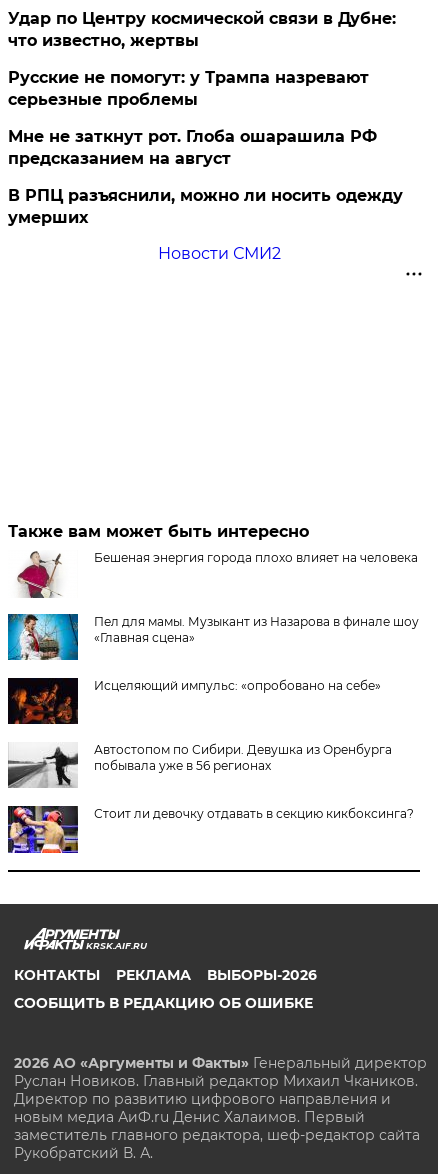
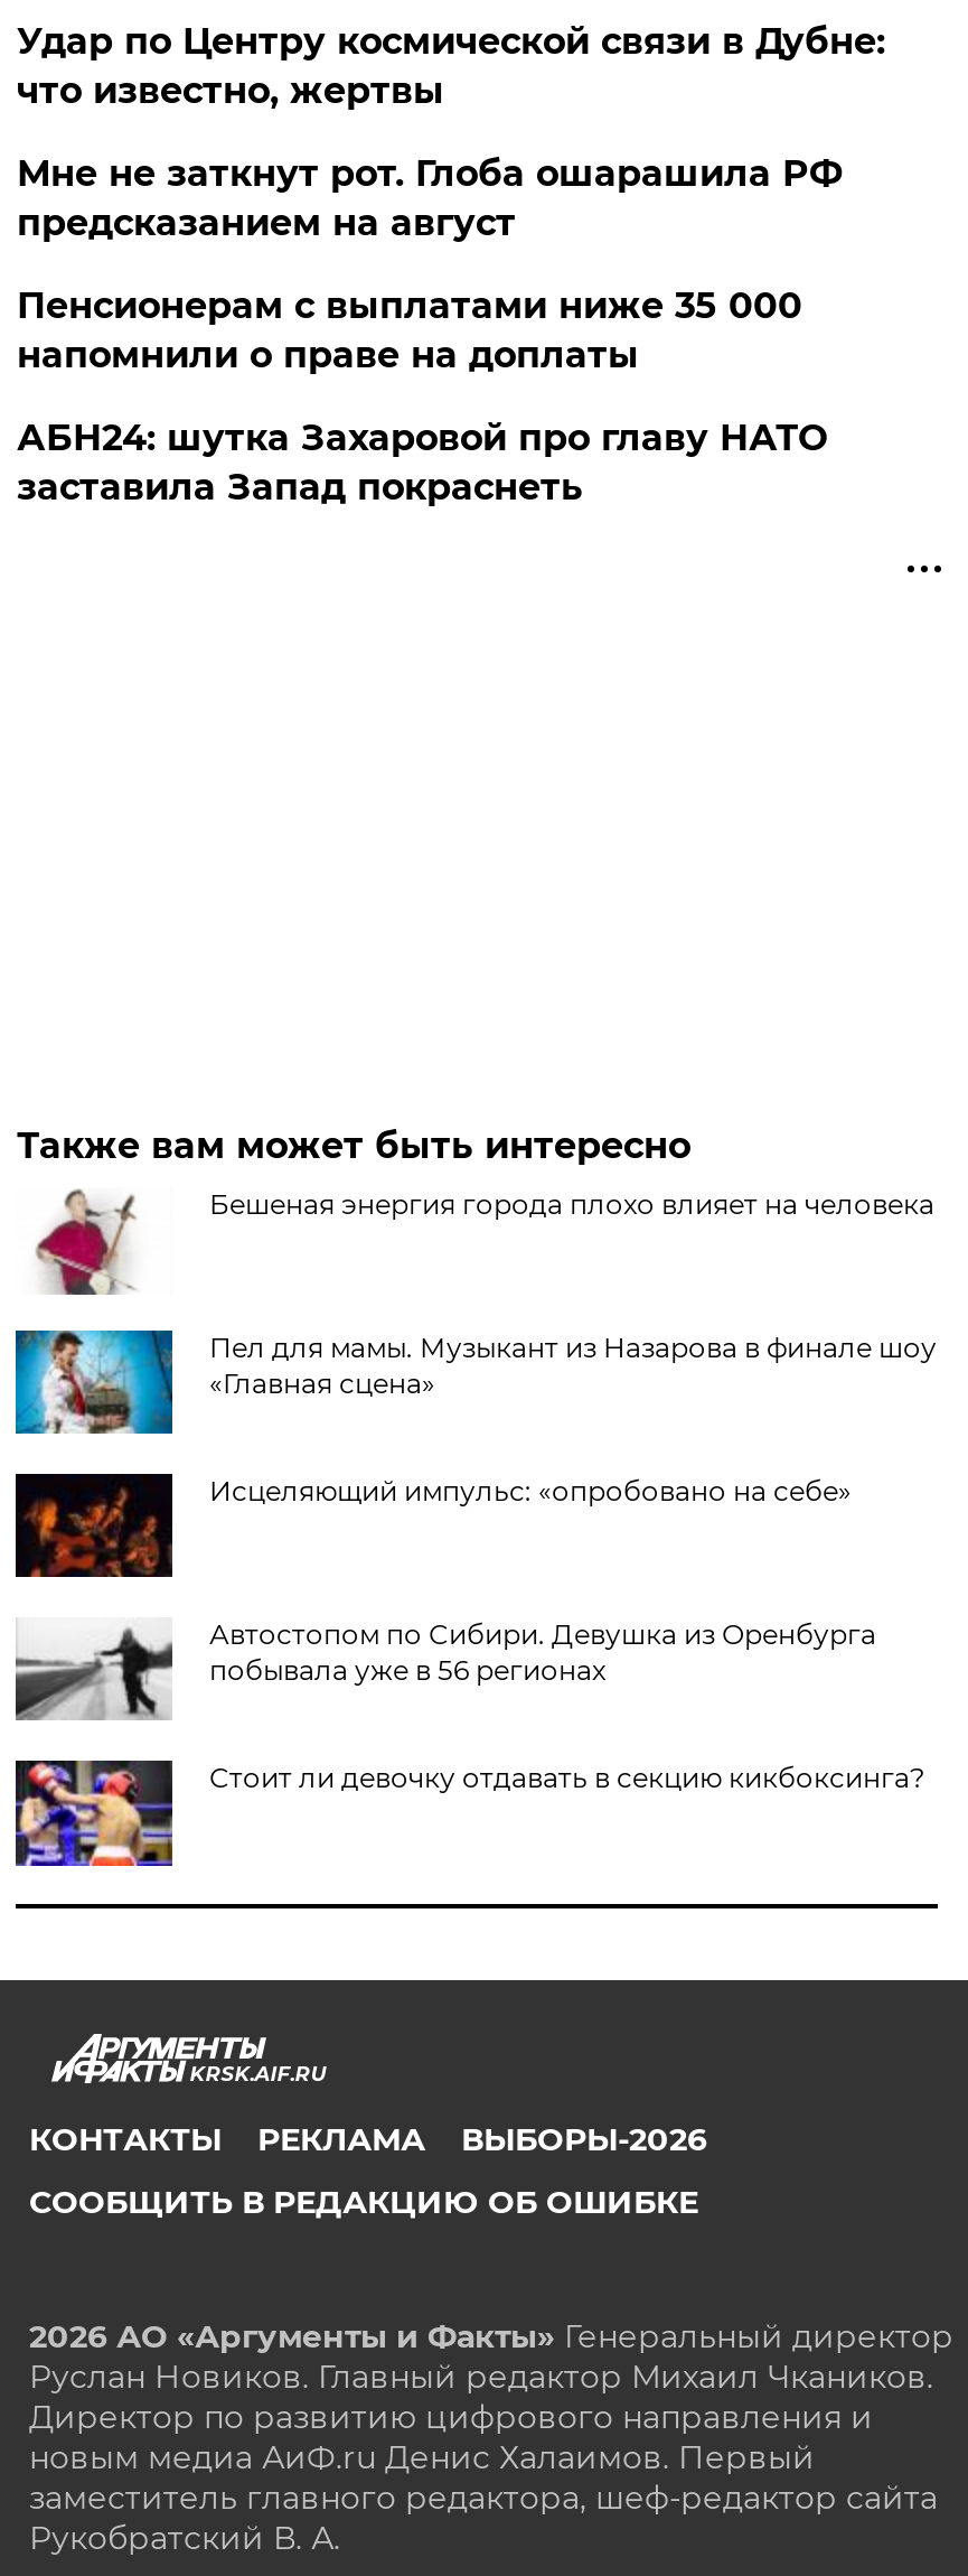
- Русские не помогут: у Трампа назревают
- серьезные проблемы

moved up: Мне не заткнут рот. Глоба ошарашила РФ | предсказанием на август

- В РПЦ разъяснили, можно ли носить одежду
- умерших
+ Пенсионерам с выплатами ниже 35 000
+ напомнили о праве на доплаты

- Новости СМИ2
+ АБН24: шутка Захаровой про главу НАТО
+ заставила Запад покраснеть
